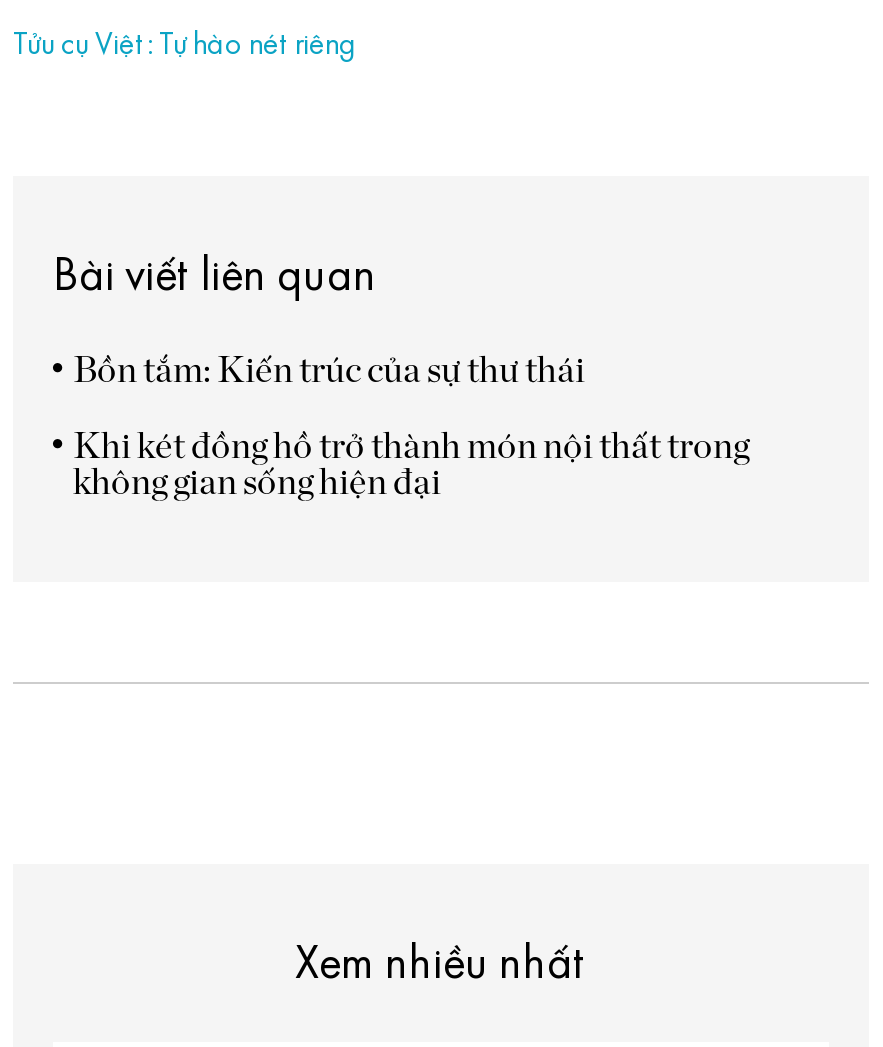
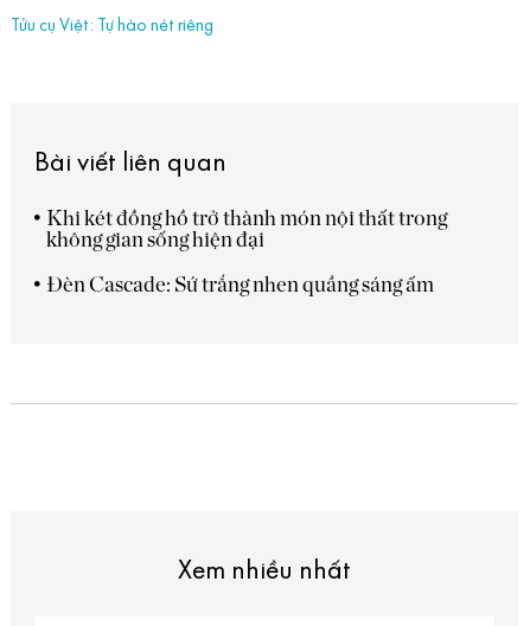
- Bồn tắm: Kiến trúc của sự thư thái

moved up: Khi két đồng hồ trở thành món nội thất trong | không gian sống hiện đại

+ Đèn Cascade: Sứ trắng nhen quầng sáng ấm
